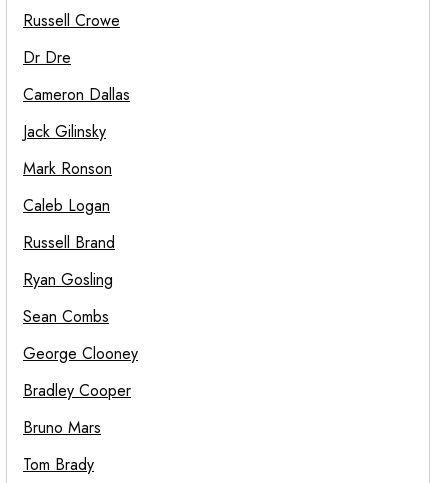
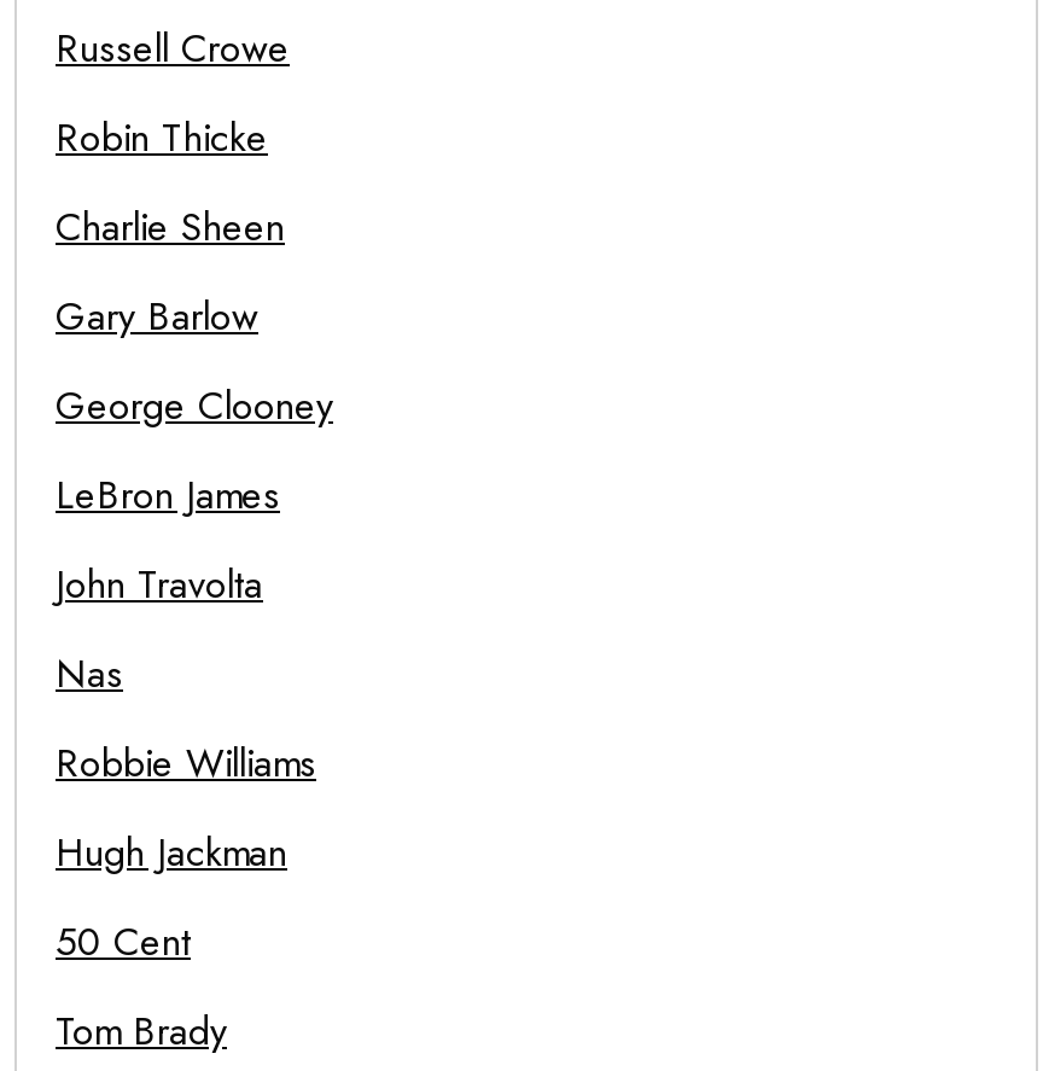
- Dr Dre
- Cameron Dallas
- Jack Gilinsky
- Mark Ronson
- Caleb Logan
- Russell Brand
- Ryan Gosling
- Sean Combs
+ Robin Thicke
+ Charlie Sheen
+ Gary Barlow

moved up: George Clooney

- Bradley Cooper
- Bruno Mars
+ LeBron James
+ John Travolta
+ Nas
+ Robbie Williams
+ Hugh Jackman
+ 50 Cent
